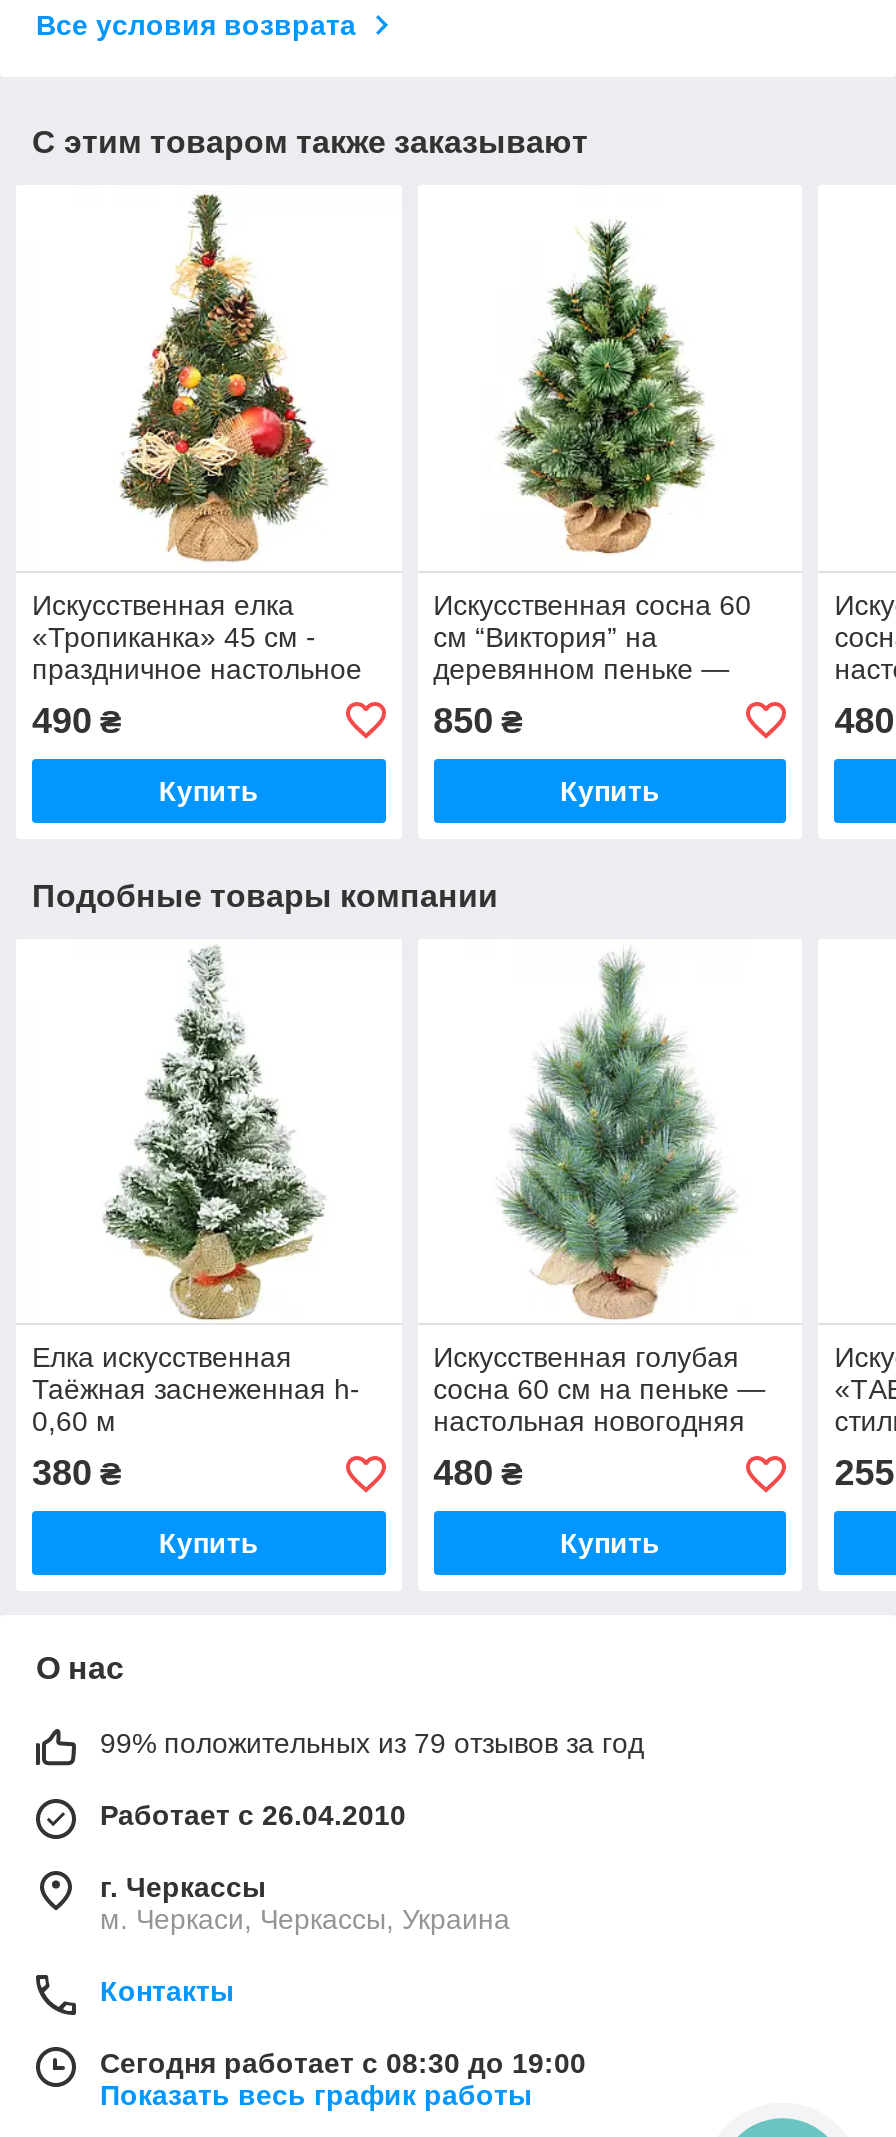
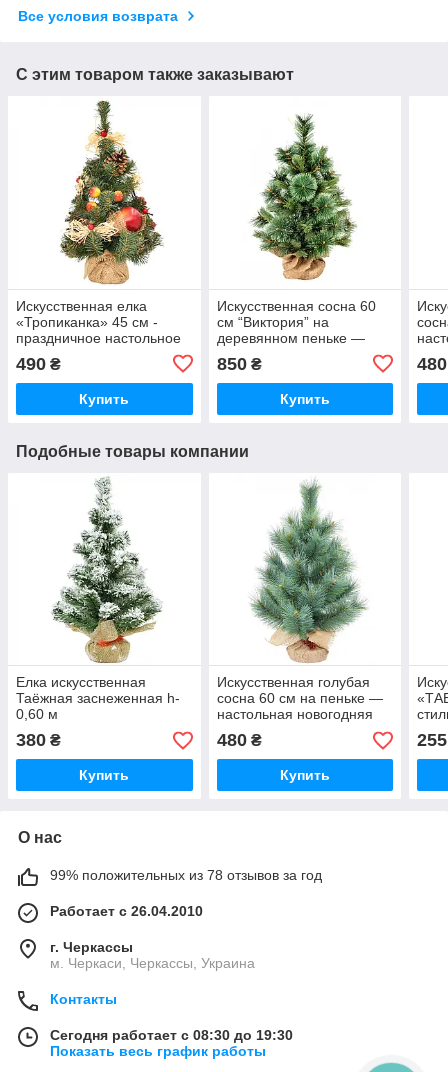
- 99% положительных из 79 отзывов за год
+ 99% положительных из 78 отзывов за год

- Сегодня работает с 08:30 до 19:00
+ Сегодня работает с 08:30 до 19:30
